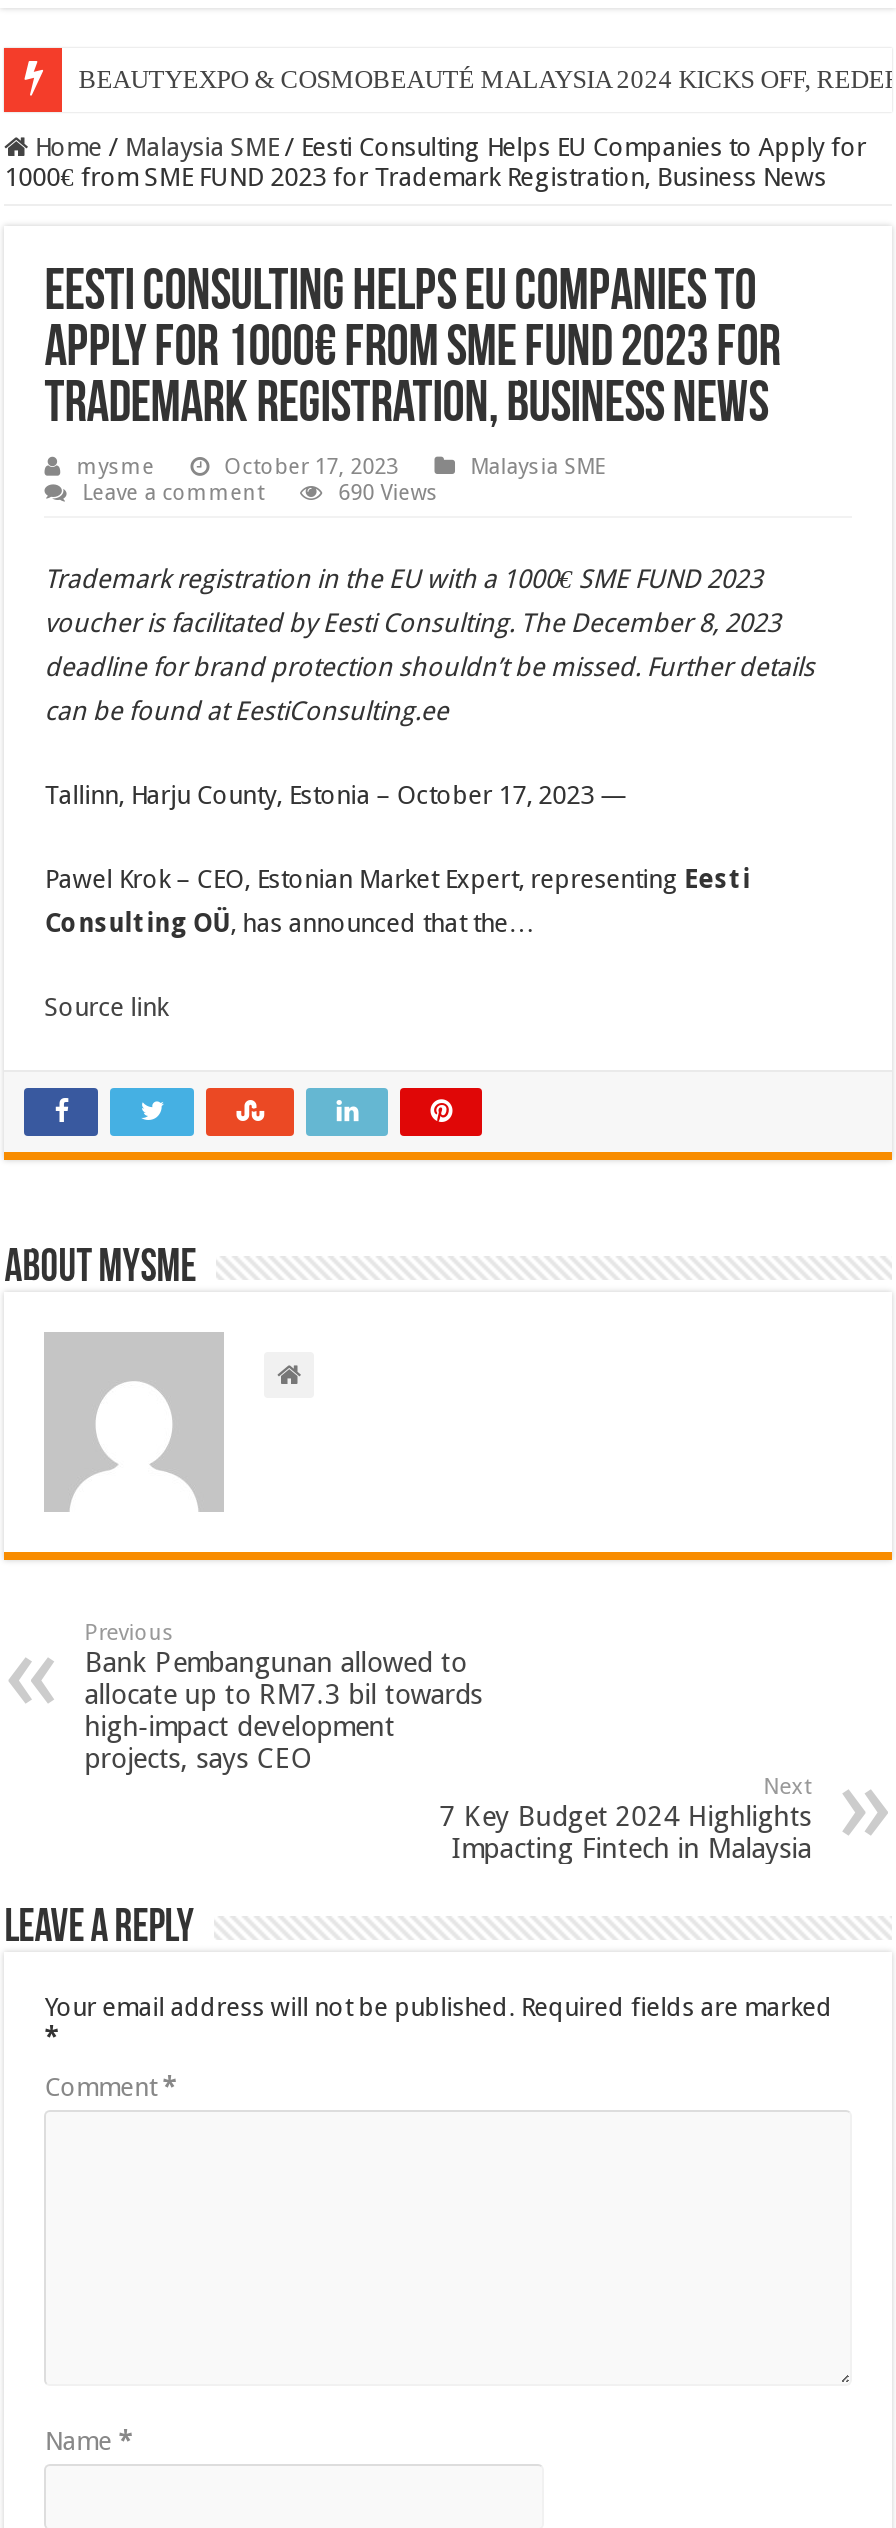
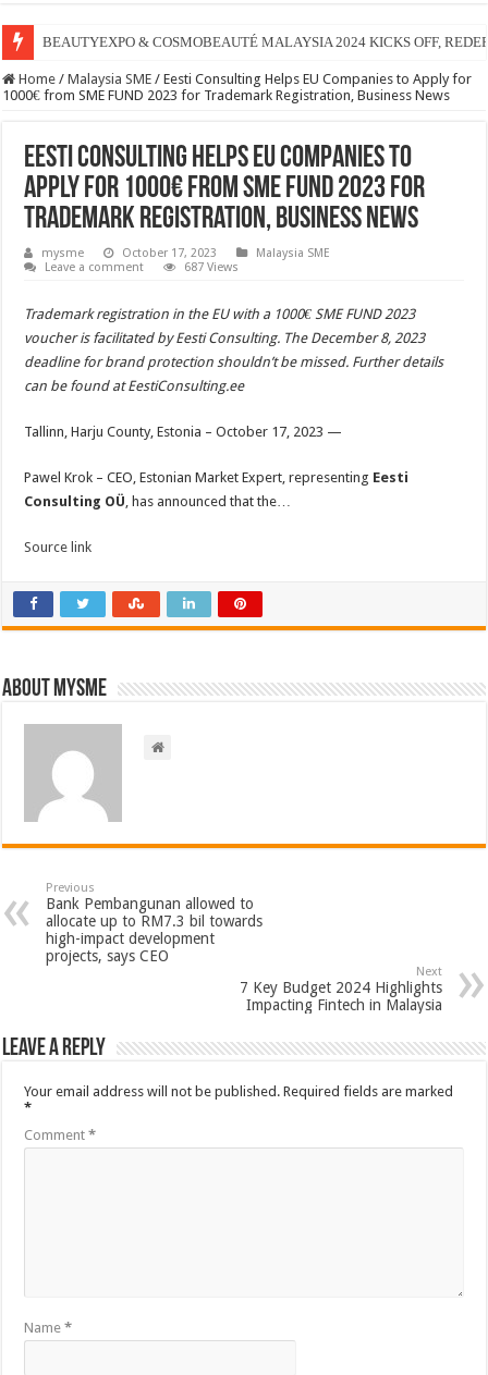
- 690 Views
+ 687 Views
